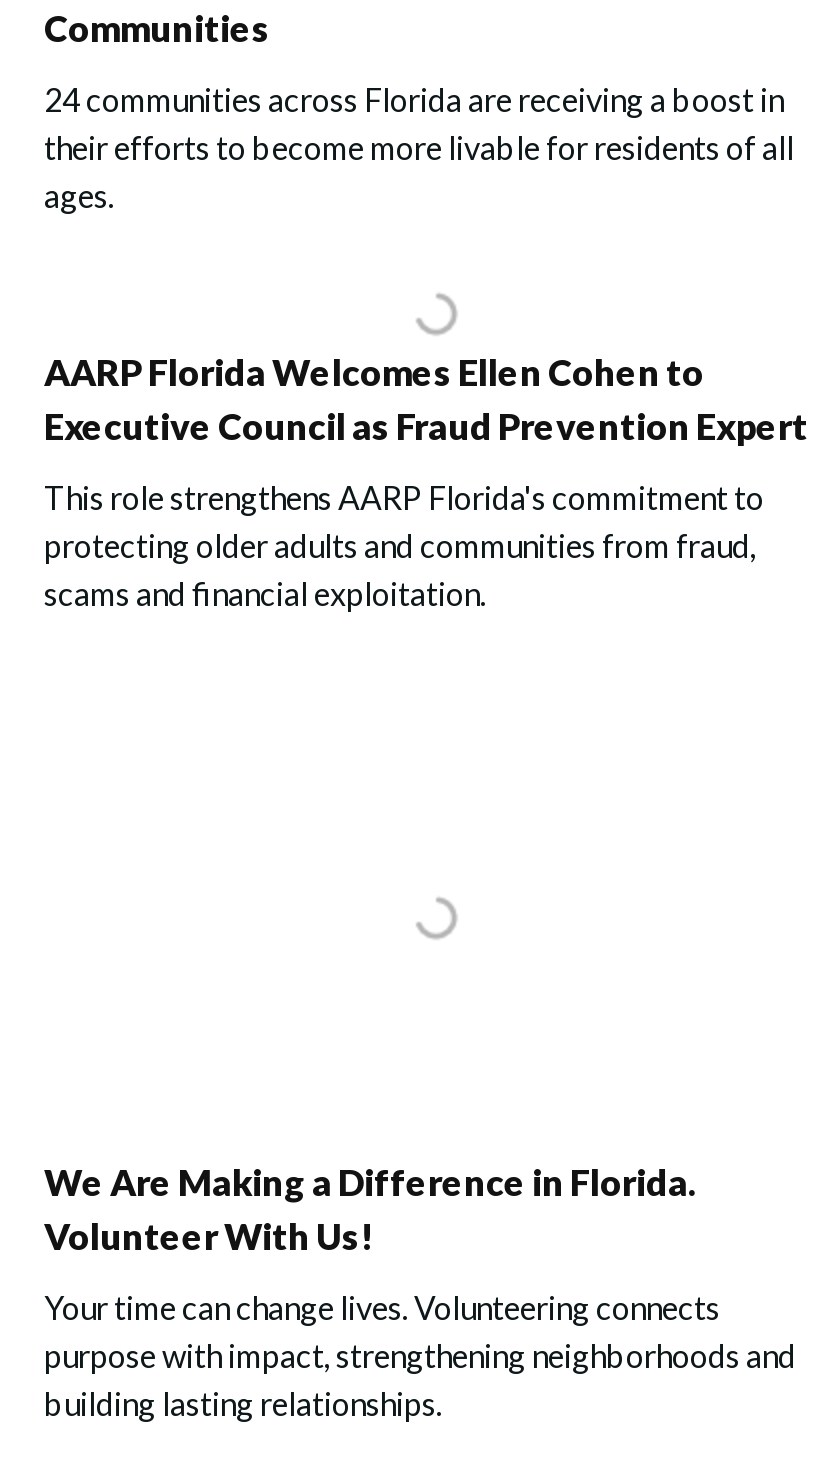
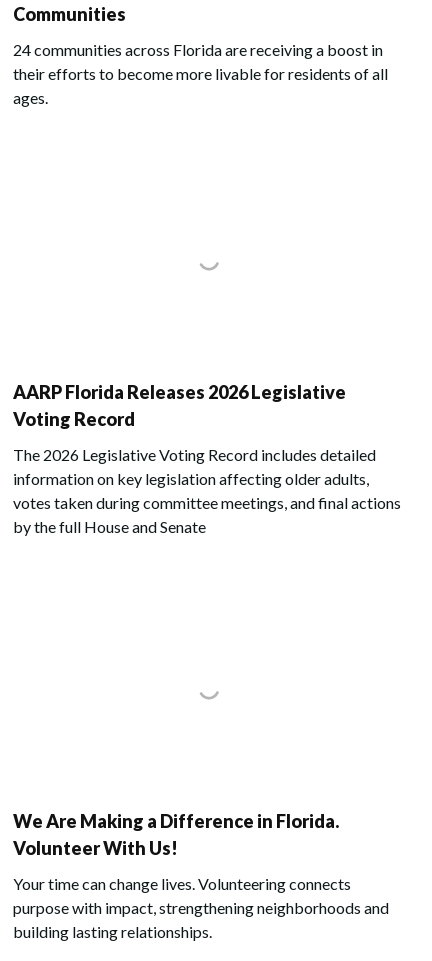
- AARP Florida Welcomes Ellen Cohen to
- Executive Council as Fraud Prevention Expert
+ AARP Florida Releases 2026 Legislative
+ Voting Record

- This role strengthens AARP Florida's commitment to
- protecting older adults and communities from fraud,
- scams and financial exploitation.
+ The 2026 Legislative Voting Record includes detailed
+ information on key legislation affecting older adults,
+ votes taken during committee meetings, and final actions
+ by the full House and Senate
